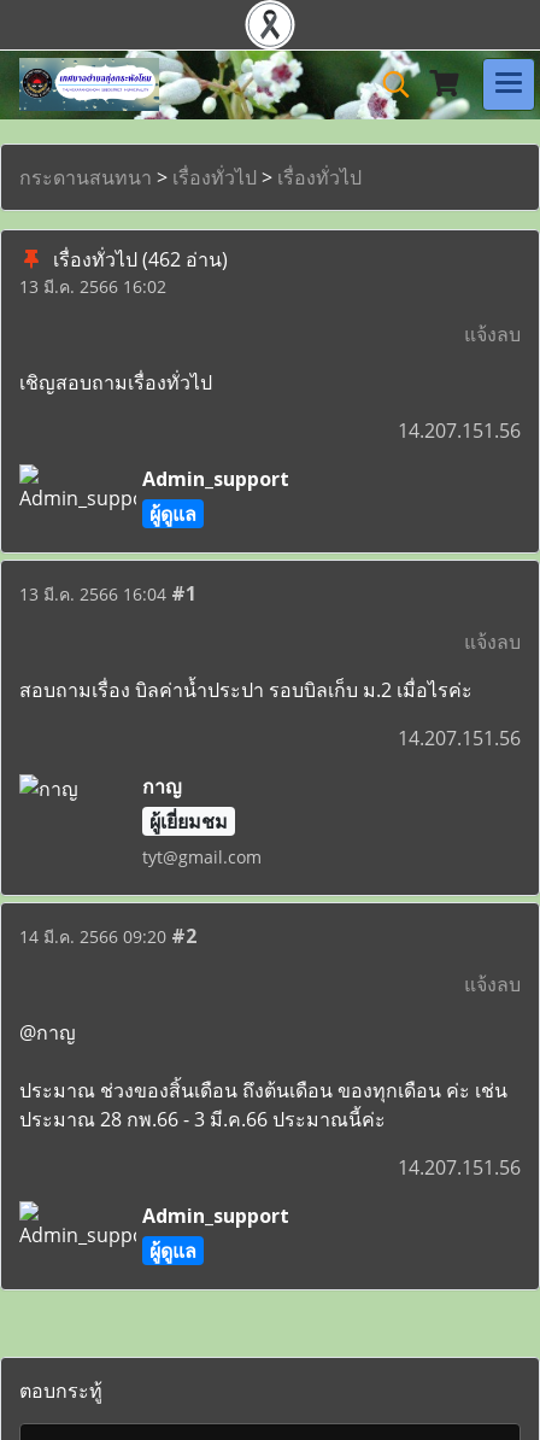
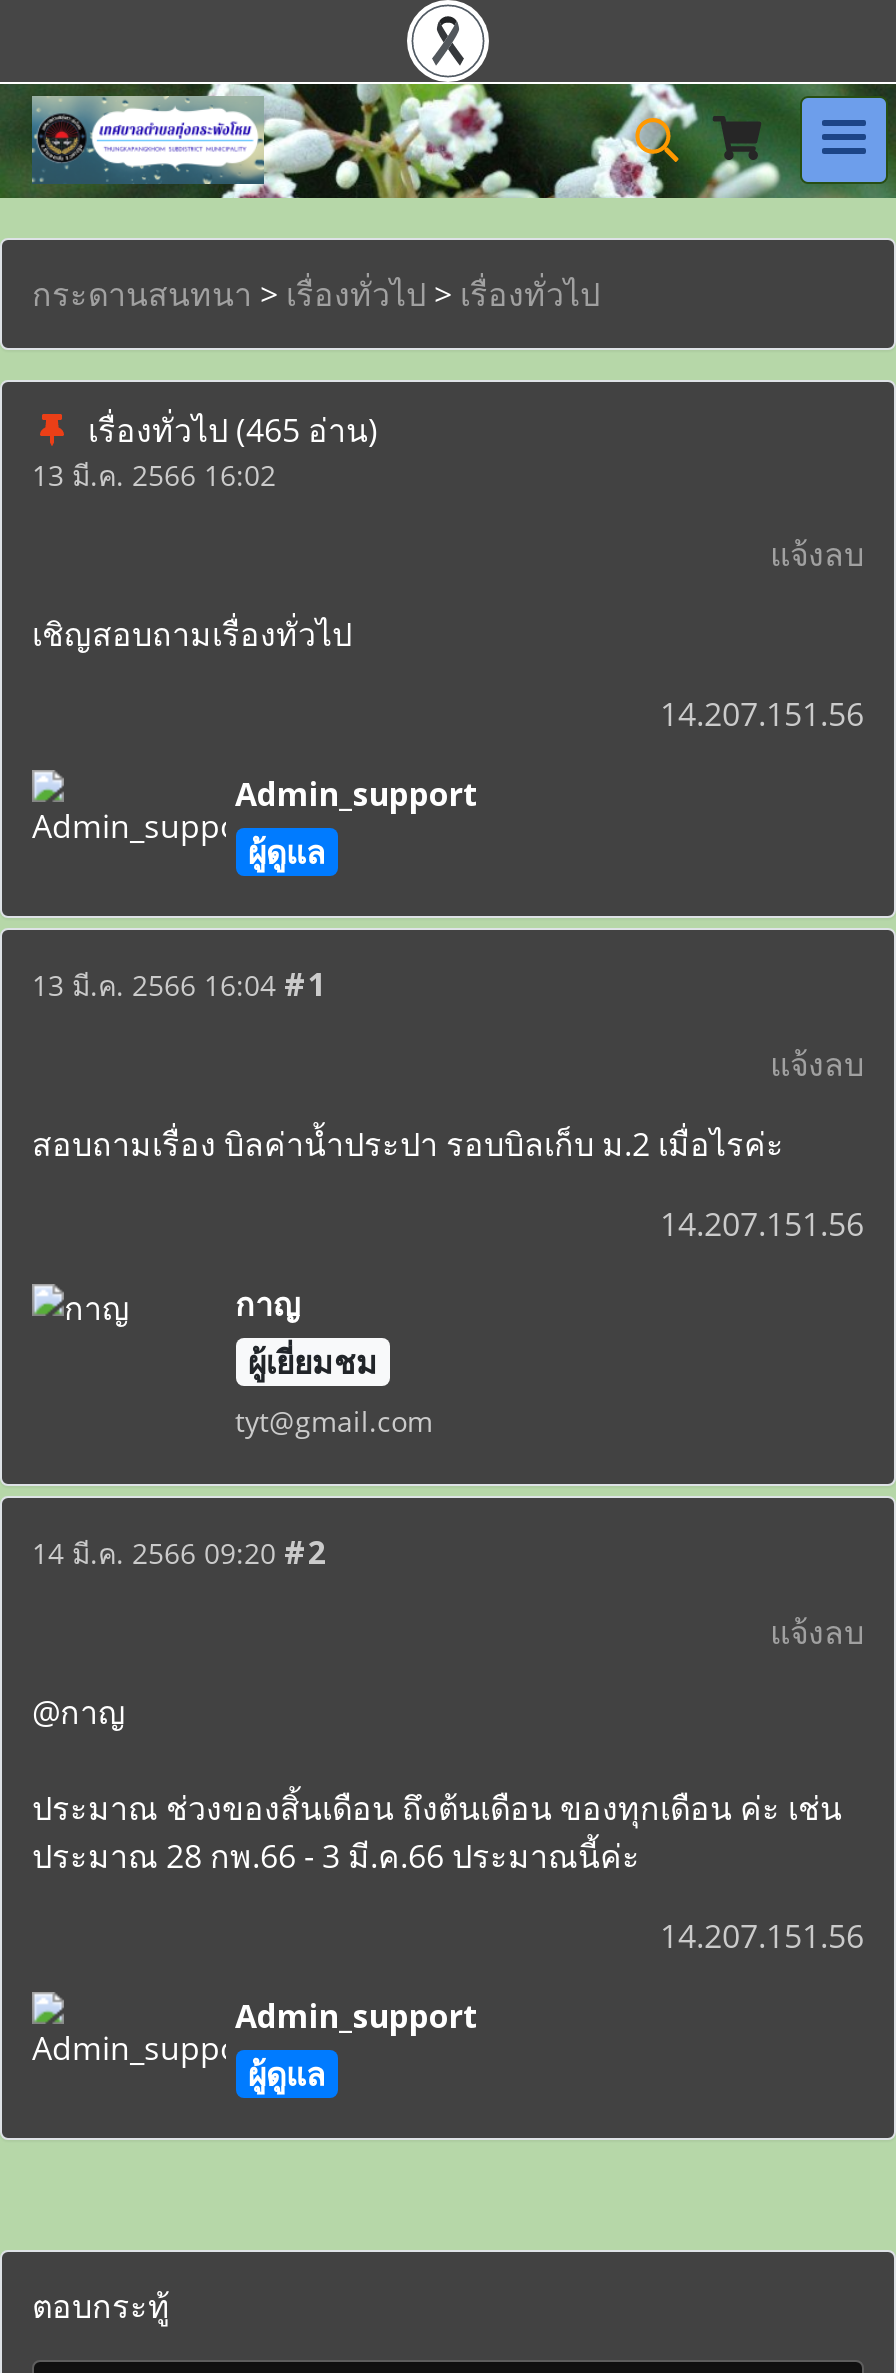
- เรื่องทั่วไป(462 อ่าน)
+ เรื่องทั่วไป(465 อ่าน)
